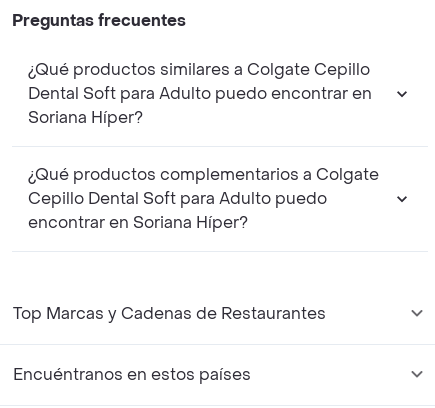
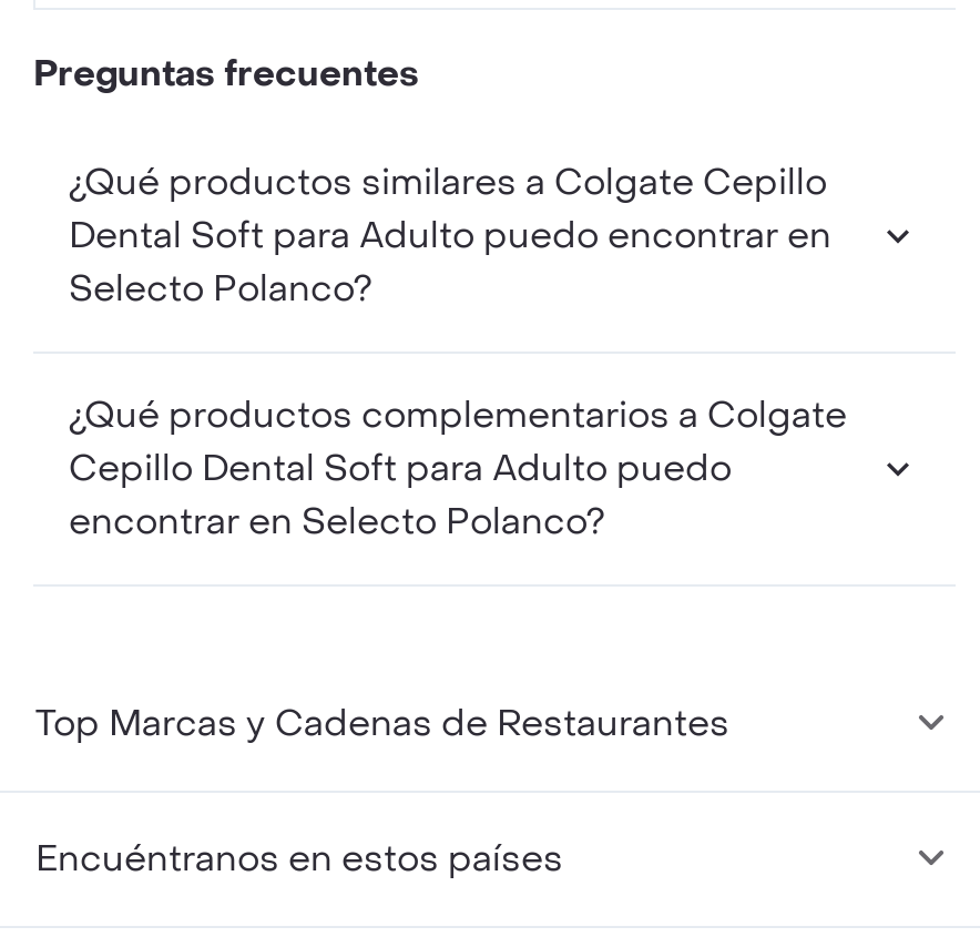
- Soriana Híper?
+ Selecto Polanco?

- encontrar en Soriana Híper?
+ encontrar en Selecto Polanco?
